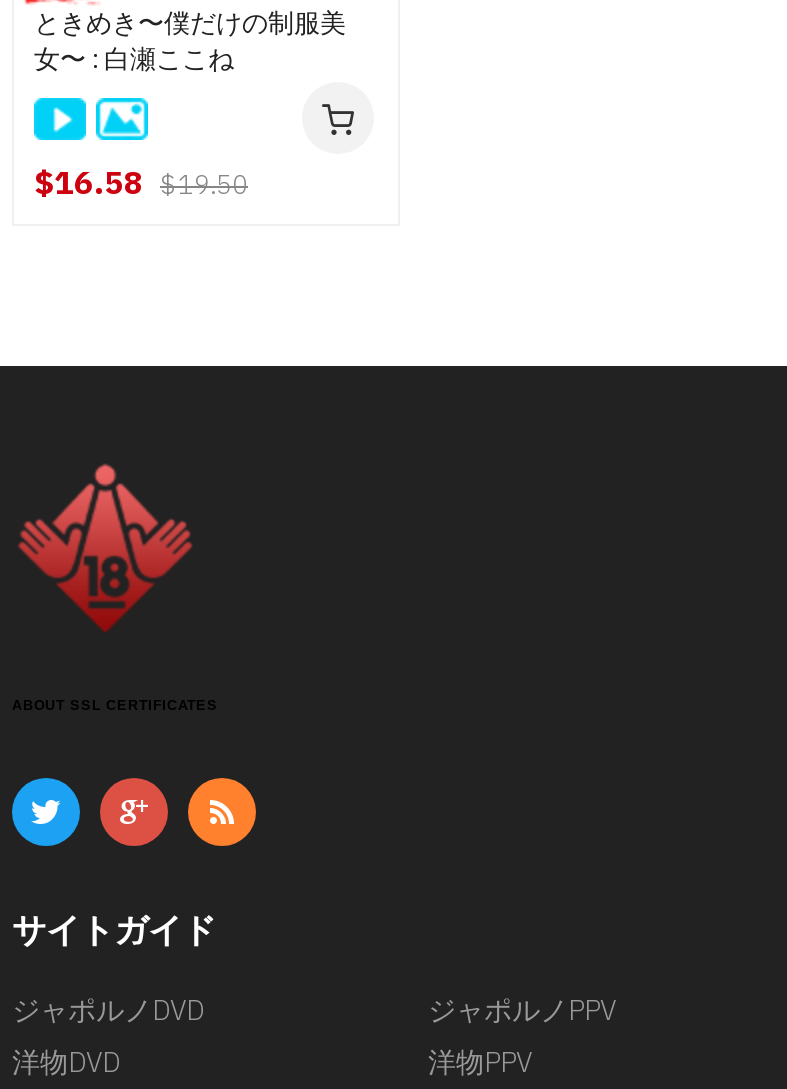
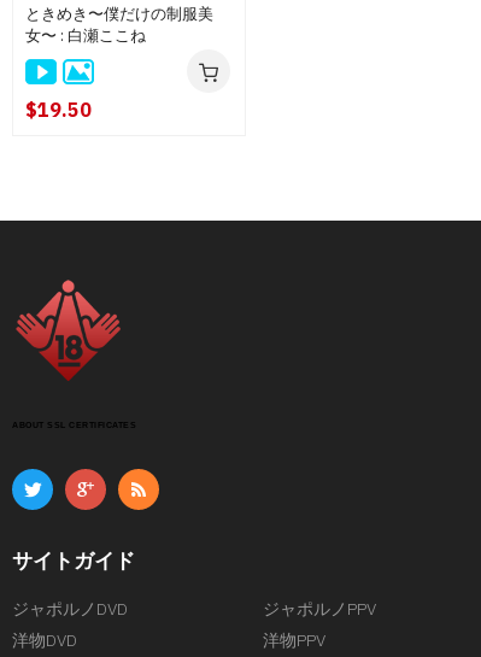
- $16.58 $19.50
+ $19.50
